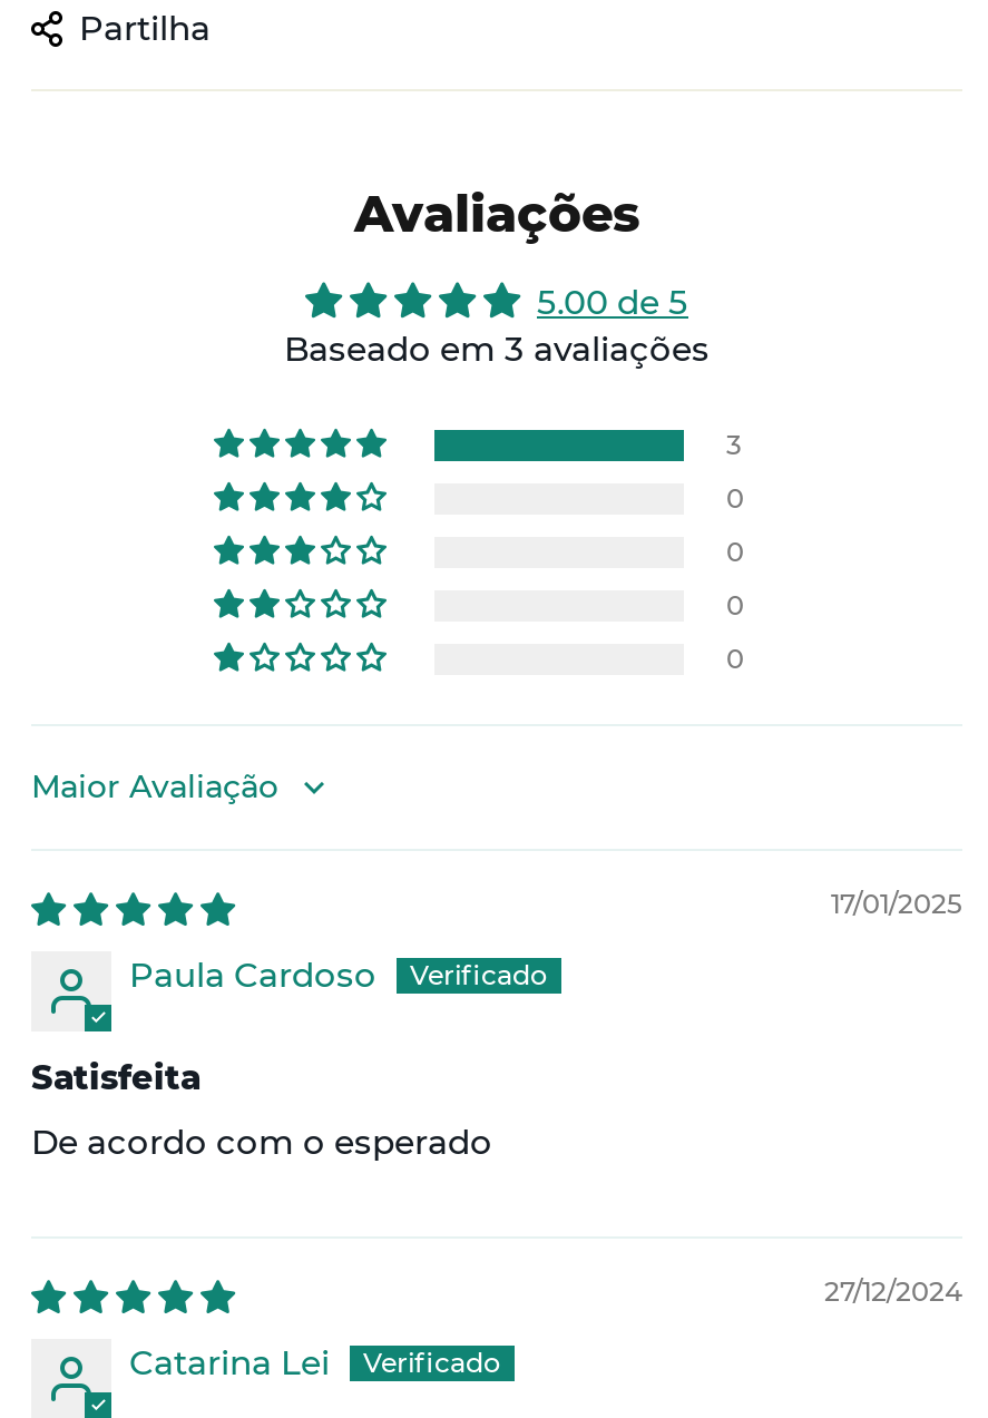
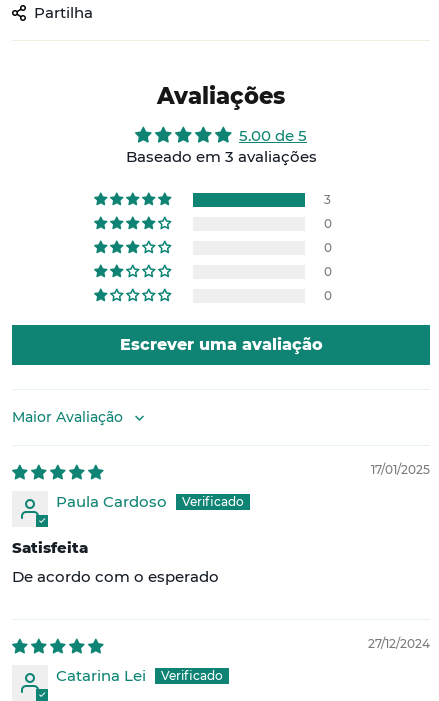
+ Escrever uma avaliação
